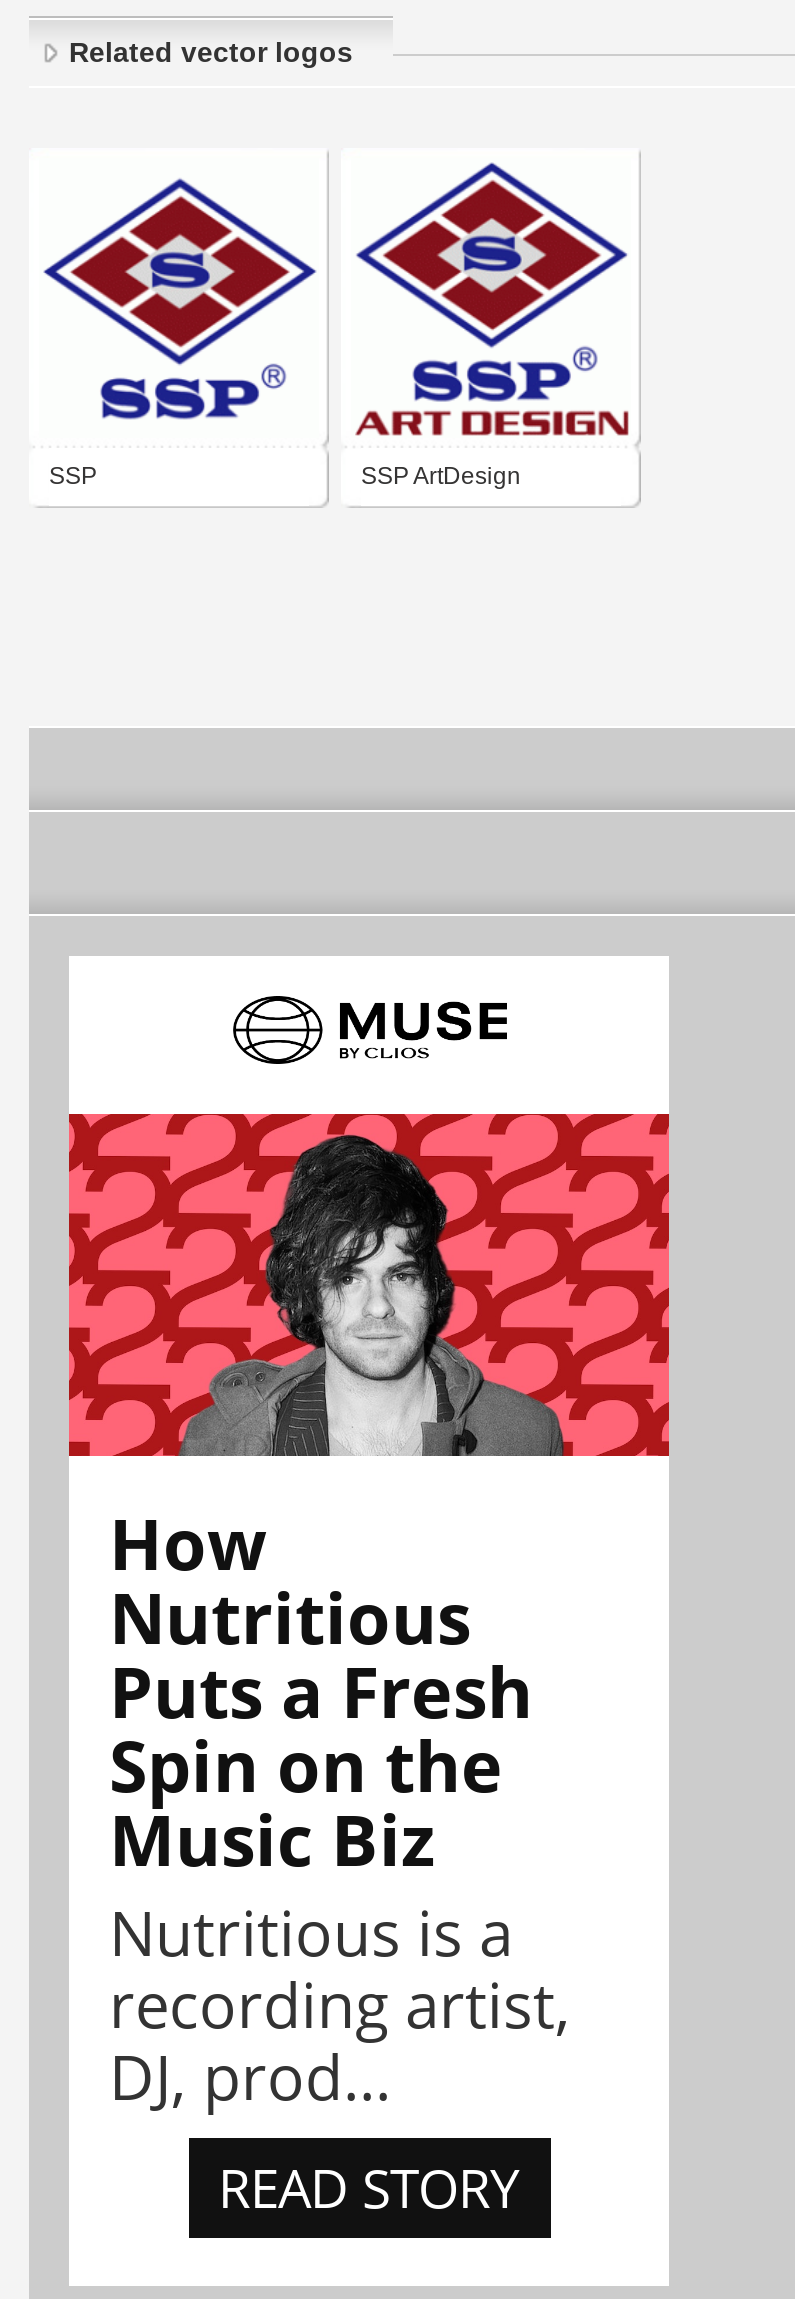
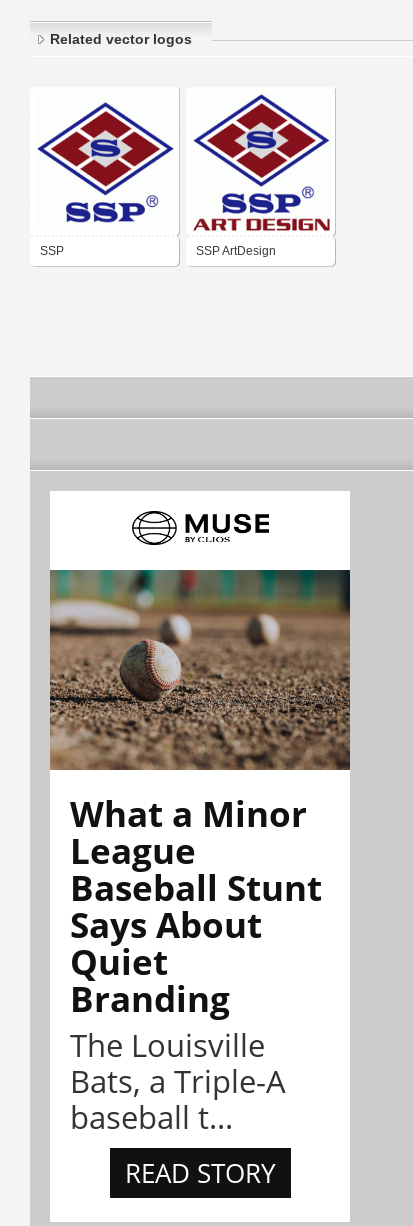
- [image]
- How
- Nutritious
- Puts a Fresh
- Spin on the
- Music Biz
- Nutritious is a
- recording artist,
- DJ, prod...
+ [image]
+ What a Minor
+ League
+ Baseball Stunt
+ Says About
+ Quiet
+ Branding
+ The Louisville
+ Bats, a Triple-A
+ baseball t...
